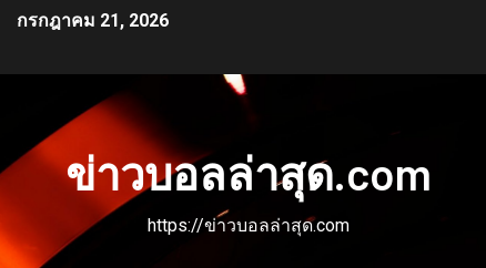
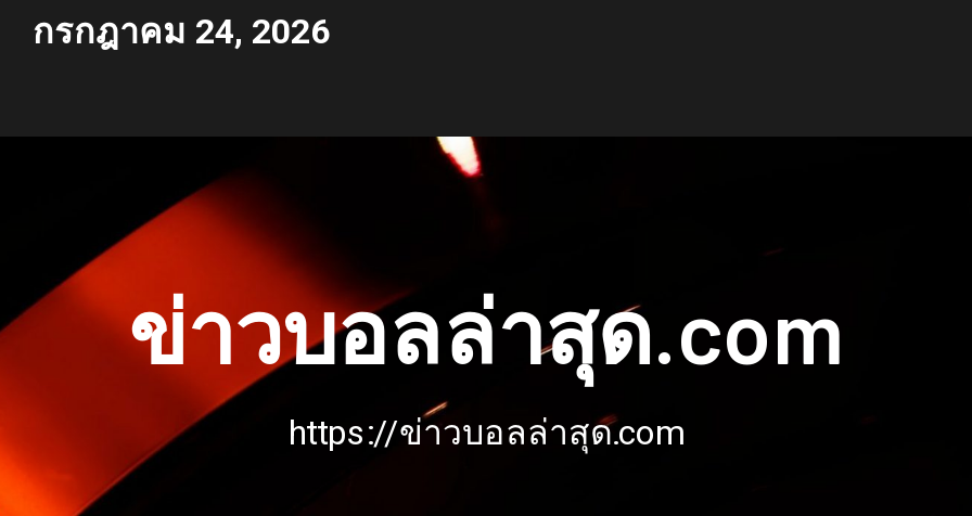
- กรกฎาคม 21, 2026
+ กรกฎาคม 24, 2026
